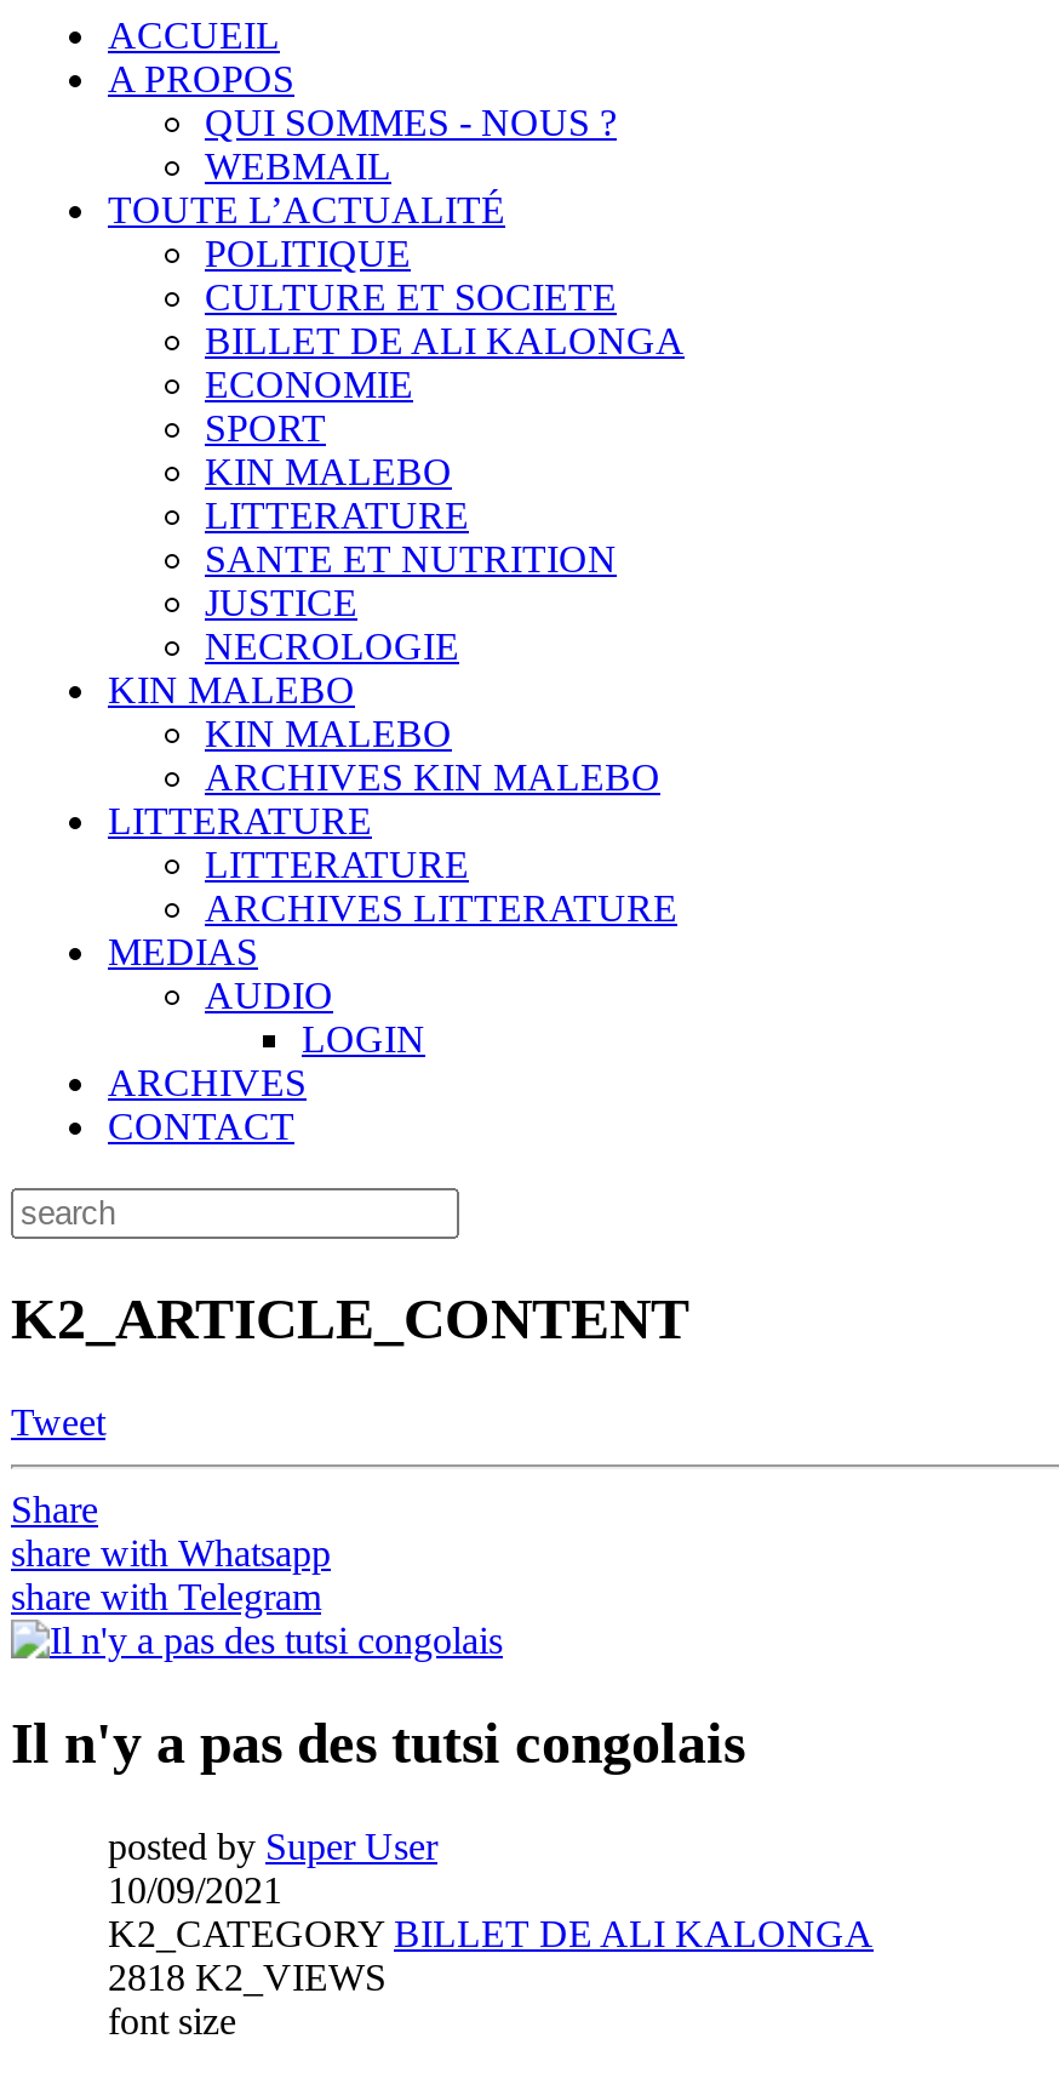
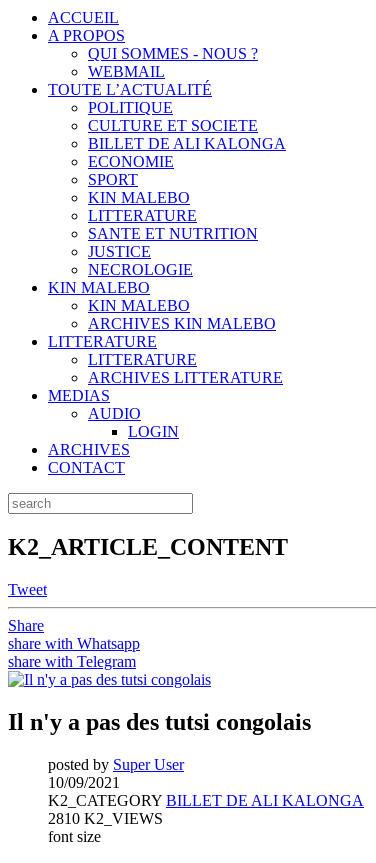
- 2818 K2_VIEWS
+ 2810 K2_VIEWS
